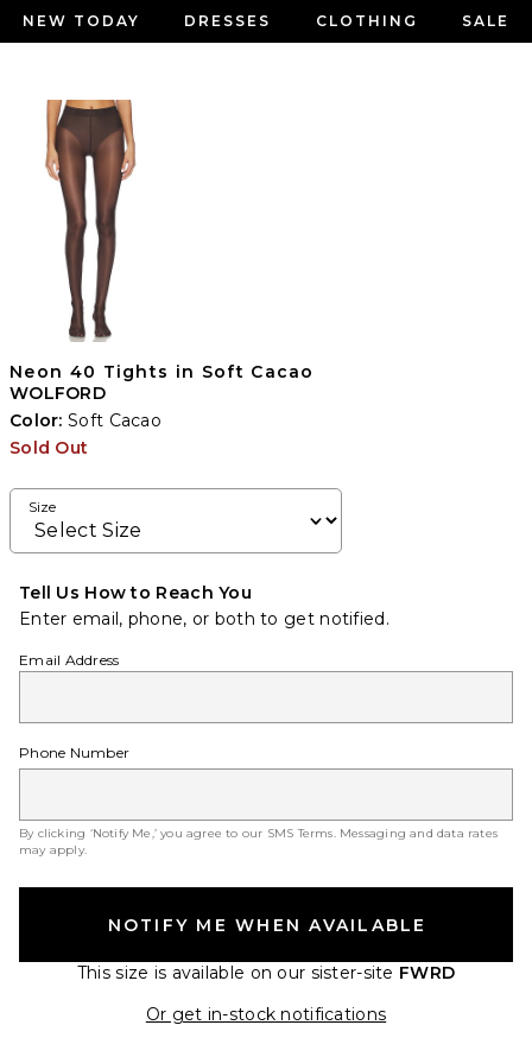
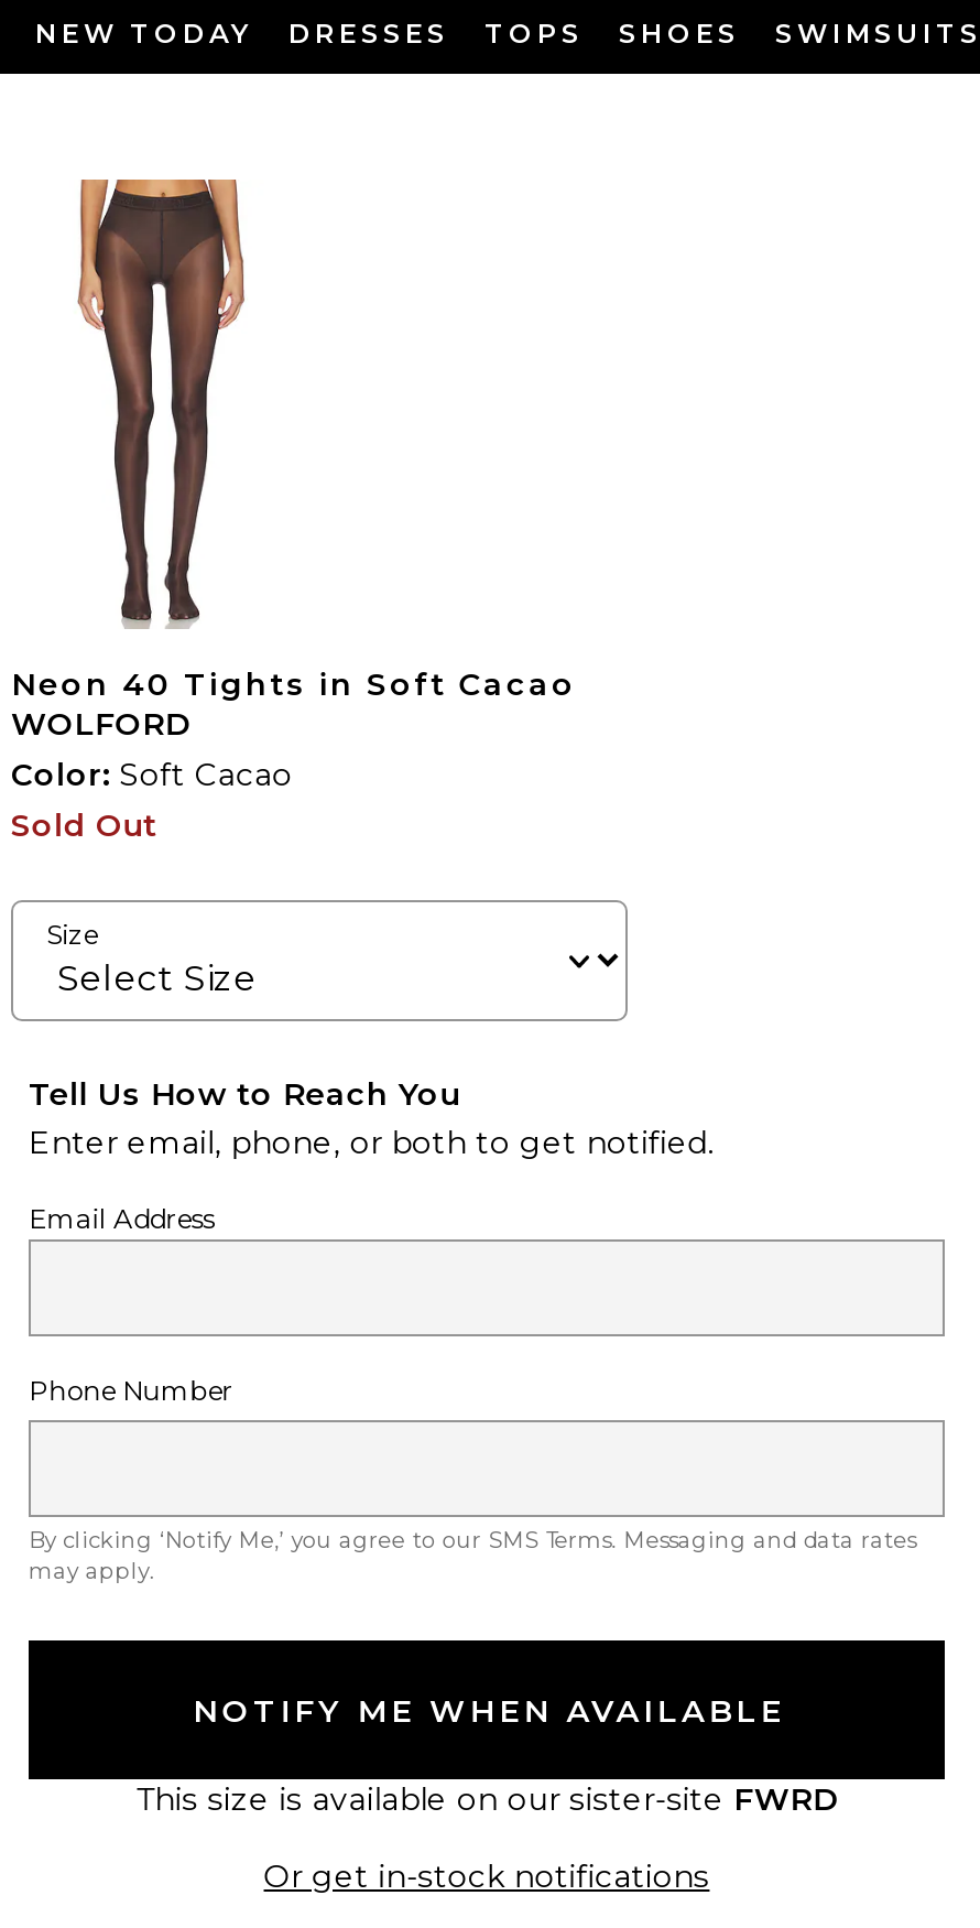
- CLOTHING
- SALE
+ TOPS
+ SHOES
+ SWIMSUITS
